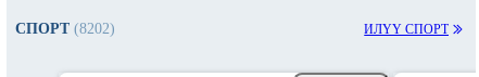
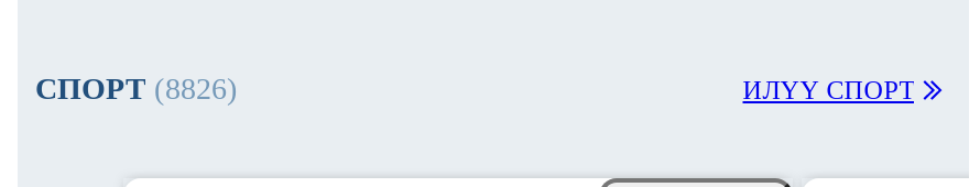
- СПОРТ (8202)
+ СПОРТ (8826)
